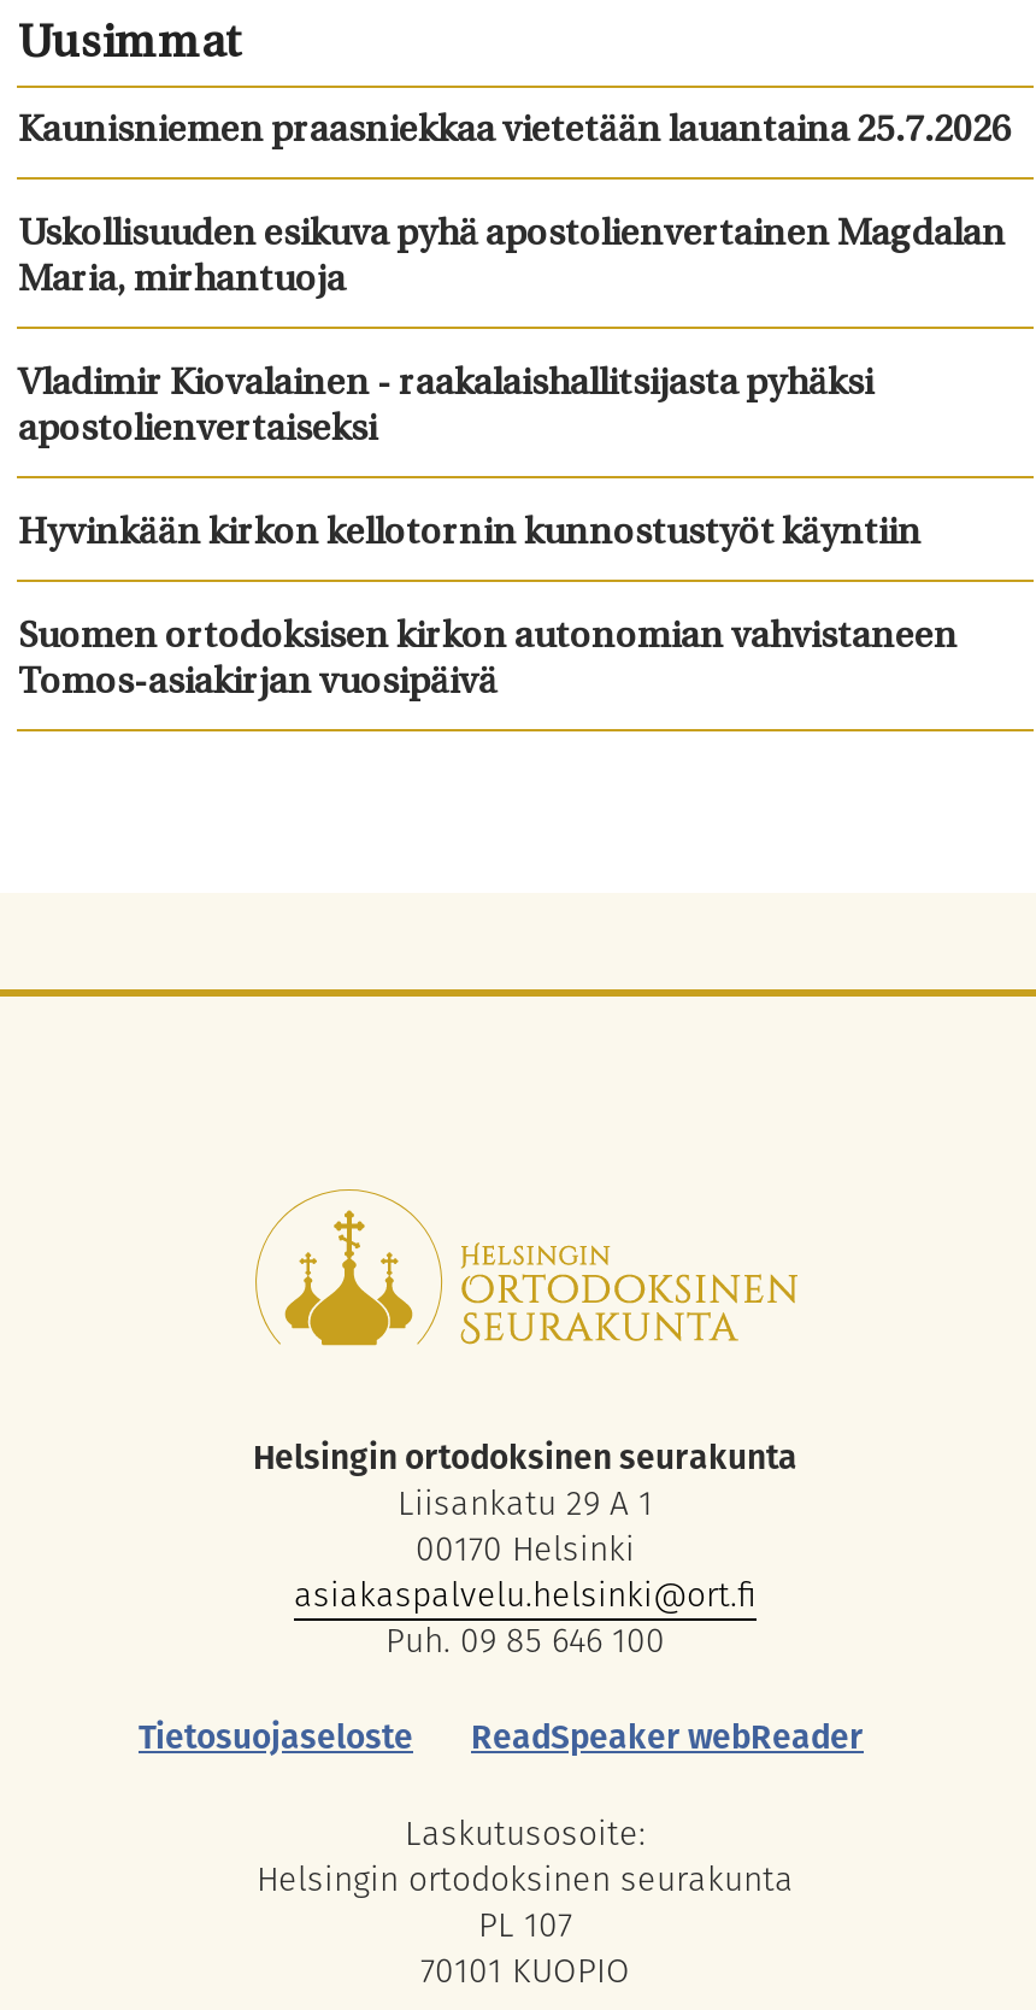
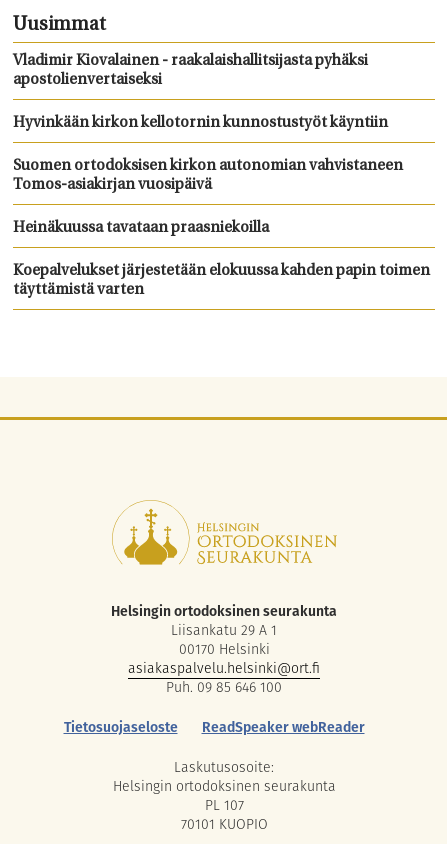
- Kaunisniemen praasniekkaa vietetään lauantaina 25.7.2026
- Uskollisuuden esikuva pyhä apostolienvertainen Magdalan
- Maria, mirhantuoja

moved up: Vladimir Kiovalainen - raakalaishallitsijasta pyhäksi | apostolienvertaiseksi | Hyvinkään kirkon kellotornin kunnostustyöt käyntiin | Suomen ortodoksisen kirkon autonomian vahvistaneen | Tomos-asiakirjan vuosipäivä

+ Heinäkuussa tavataan praasniekoilla
+ Koepalvelukset järjestetään elokuussa kahden papin toimen
+ täyttämistä varten
